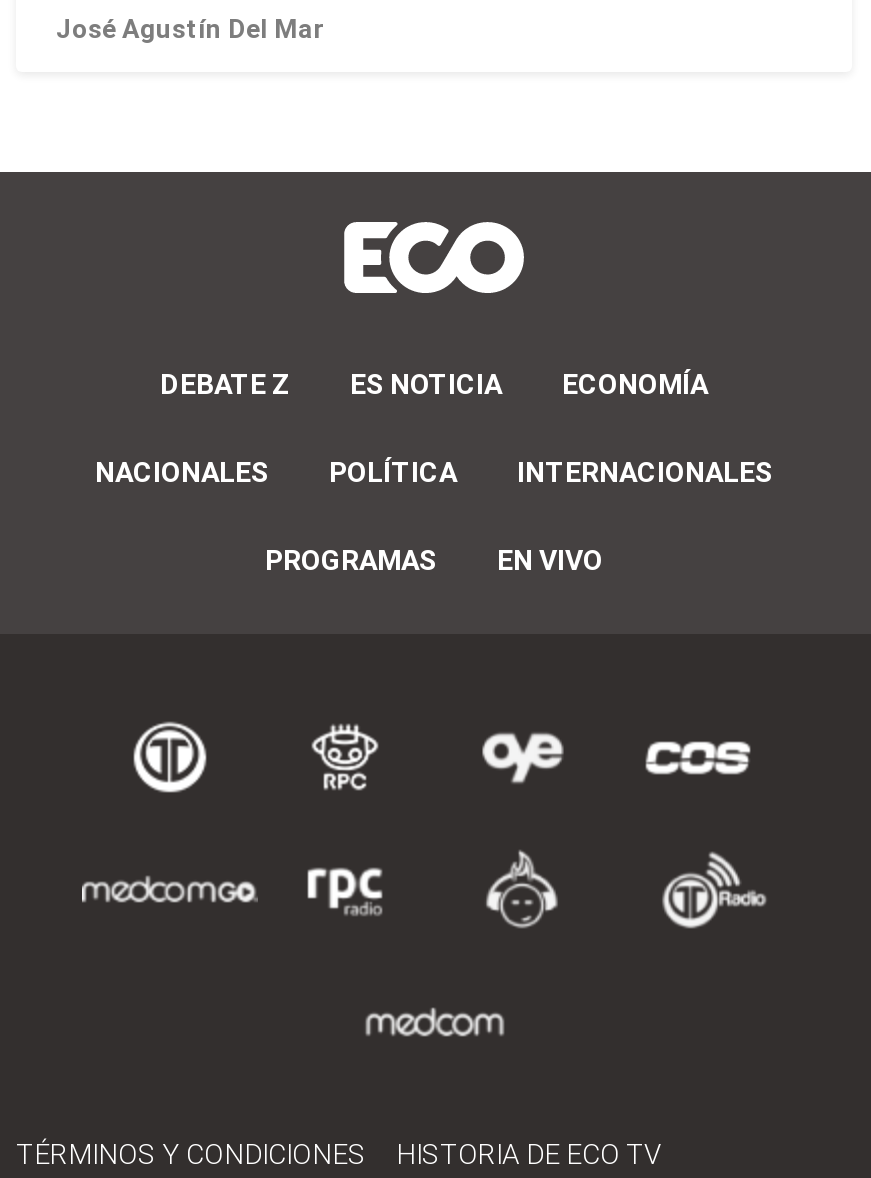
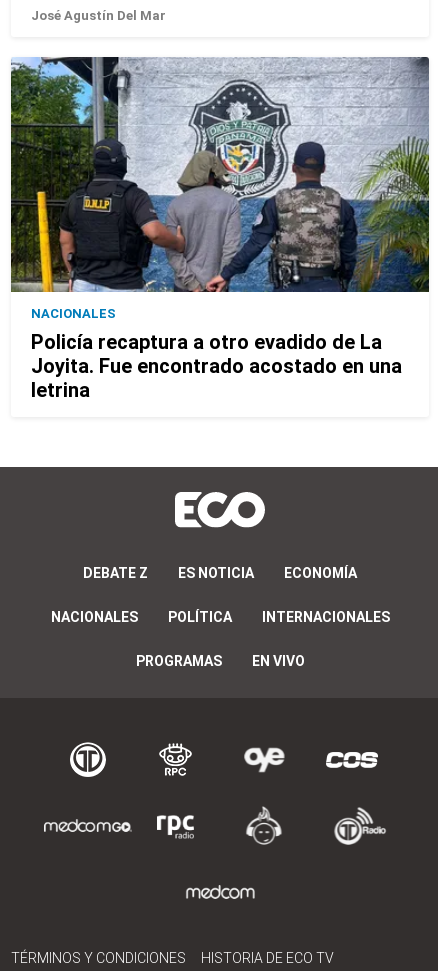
+ [image]
+ NACIONALES
+ Policía recaptura a otro evadido de La
+ Joyita. Fue encontrado acostado en una
+ letrina
